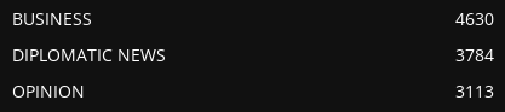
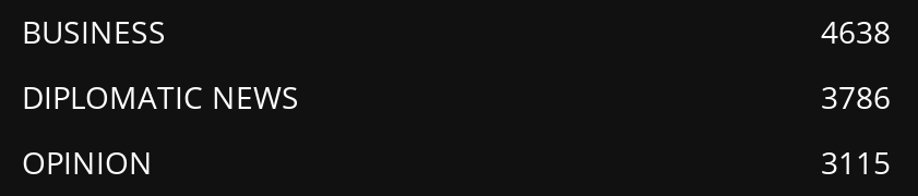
- 4630
+ 4638

- 3784
+ 3786

- 3113
+ 3115
